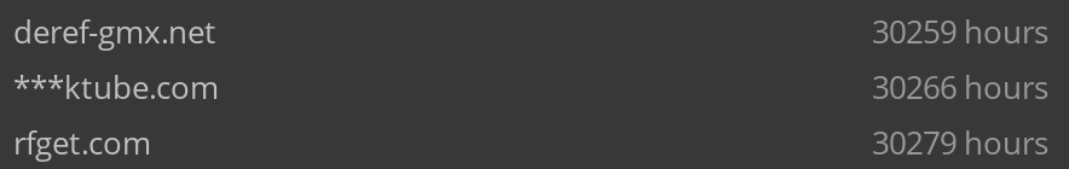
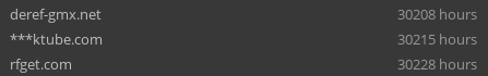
- 30259 hours
+ 30208 hours

- 30266 hours
+ 30215 hours

- 30279 hours
+ 30228 hours
